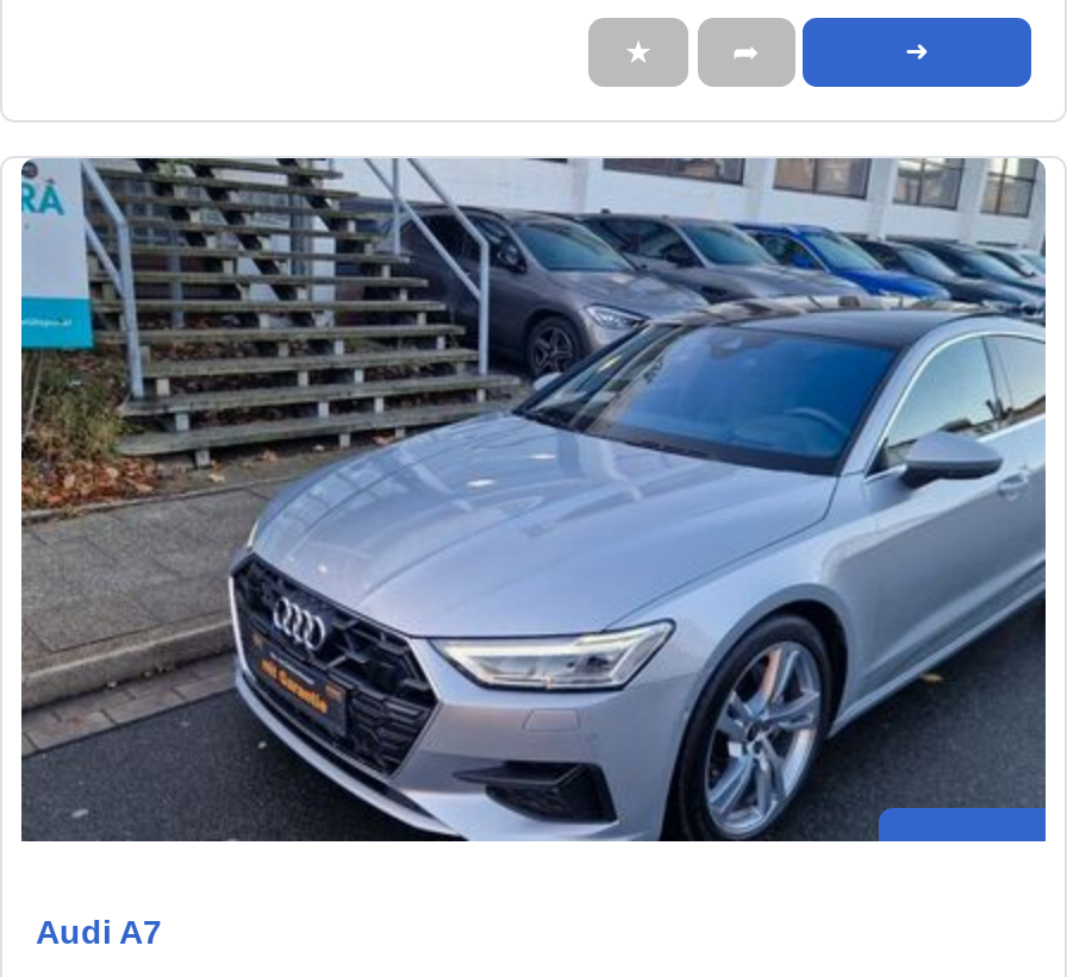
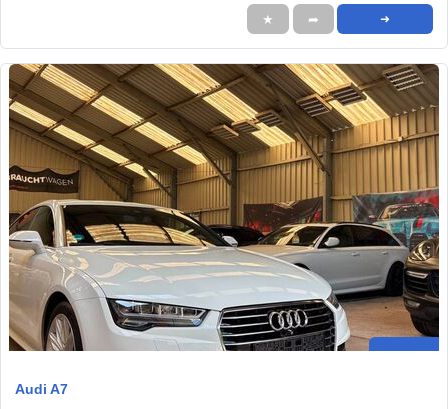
- [image]
+ [image]
